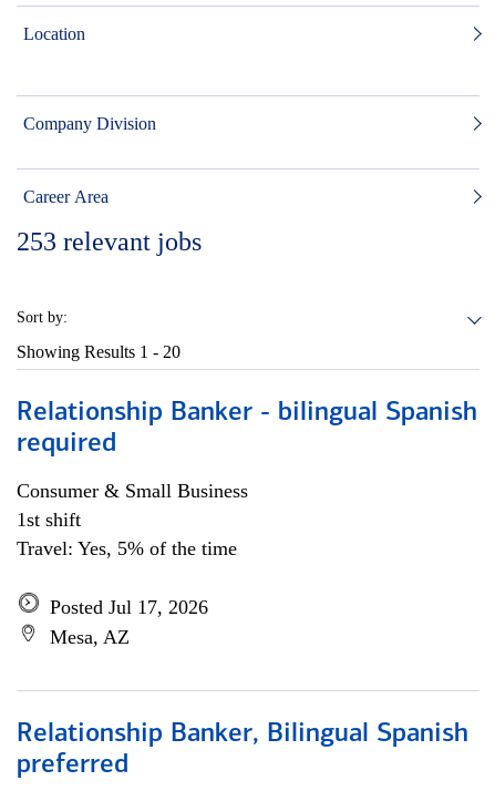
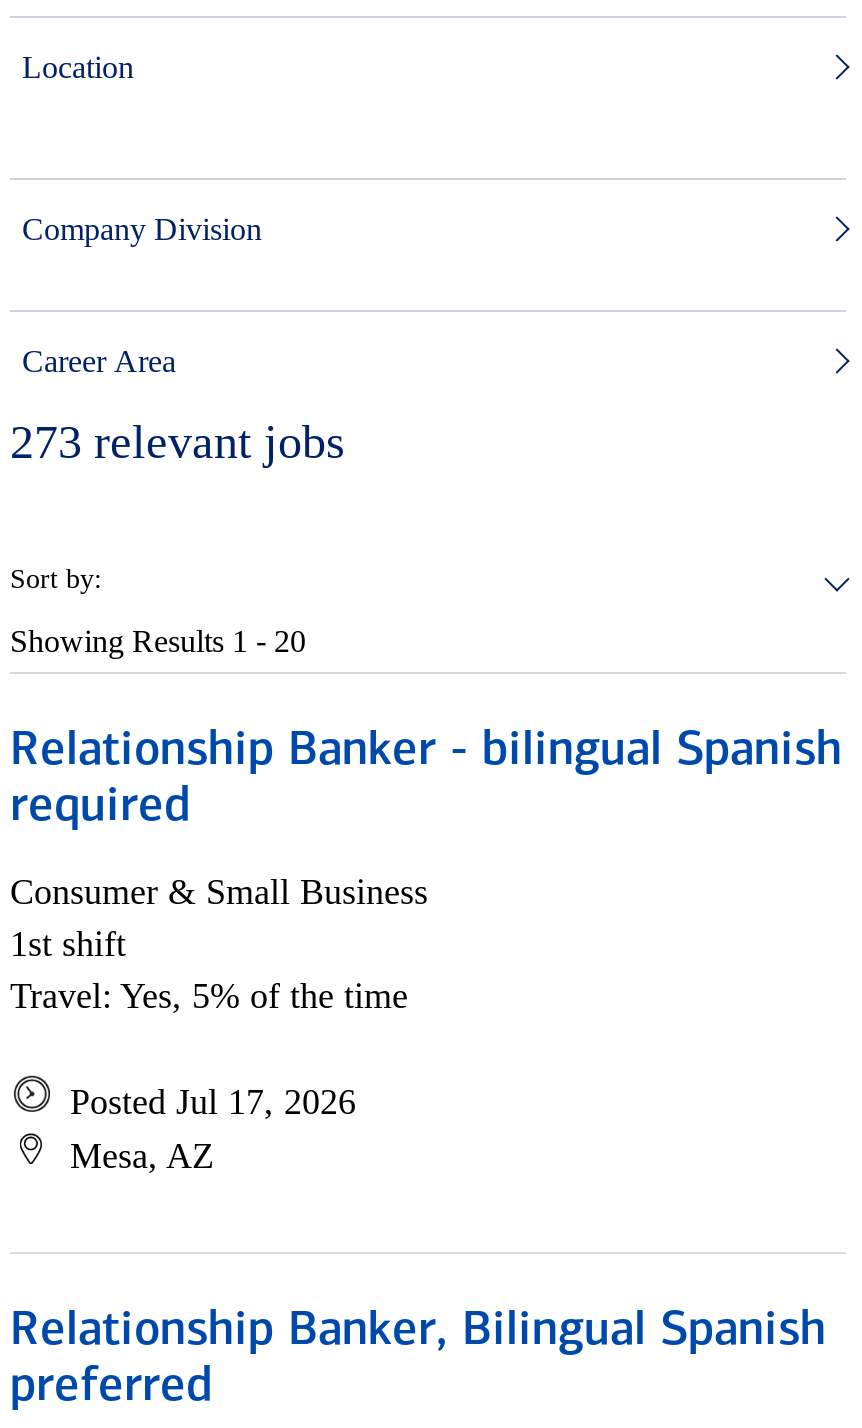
- 253 relevant jobs
+ 273 relevant jobs
